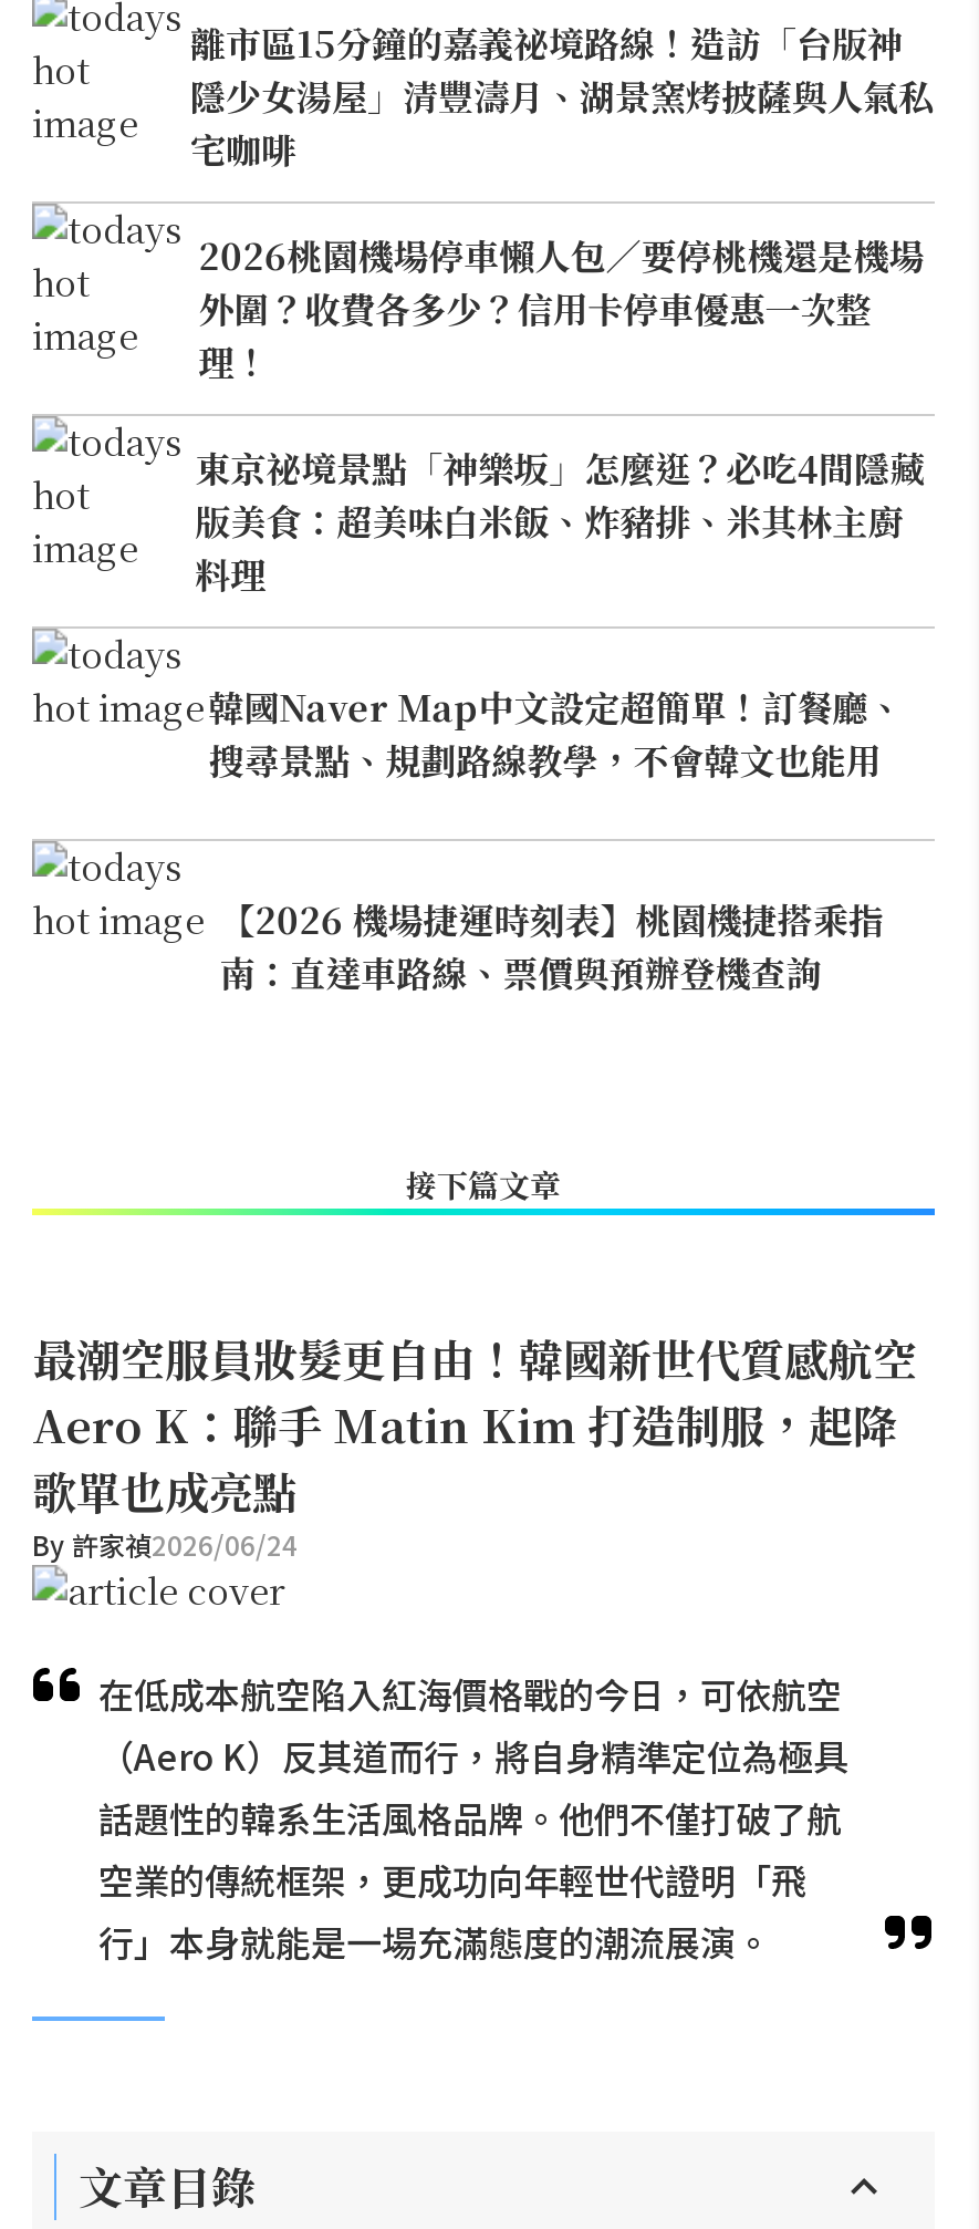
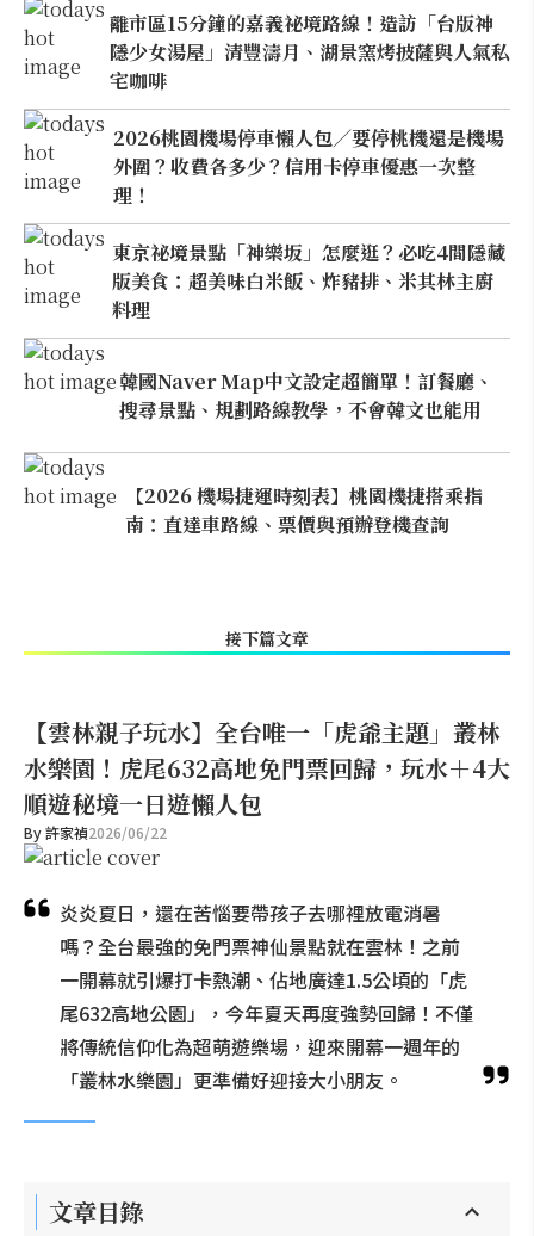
- 最潮空服員妝髮更自由！韓國新世代質感航空
- Aero K：聯手 Matin Kim 打造制服，起降
- 歌單也成亮點
- By 許家禎2026/06/24
+ 【雲林親子玩水】全台唯一「虎爺主題」叢林
+ 水樂園！虎尾632高地免門票回歸，玩水＋4大
+ 順遊秘境一日遊懶人包
+ By 許家禎2026/06/22

- 在低成本航空陷入紅海價格戰的今日，可依航空
- （Aero K）反其道而行，將自身精準定位為極具
- 話題性的韓系生活風格品牌。他們不僅打破了航
- 空業的傳統框架，更成功向年輕世代證明「飛
- 行」本身就能是一場充滿態度的潮流展演。
+ 炎炎夏日，還在苦惱要帶孩子去哪裡放電消暑
+ 嗎？全台最強的免門票神仙景點就在雲林！之前
+ 一開幕就引爆打卡熱潮、佔地廣達1.5公頃的「虎
+ 尾632高地公園」，今年夏天再度強勢回歸！不僅
+ 將傳統信仰化為超萌遊樂場，迎來開幕一週年的
+ 「叢林水樂園」更準備好迎接大小朋友。
